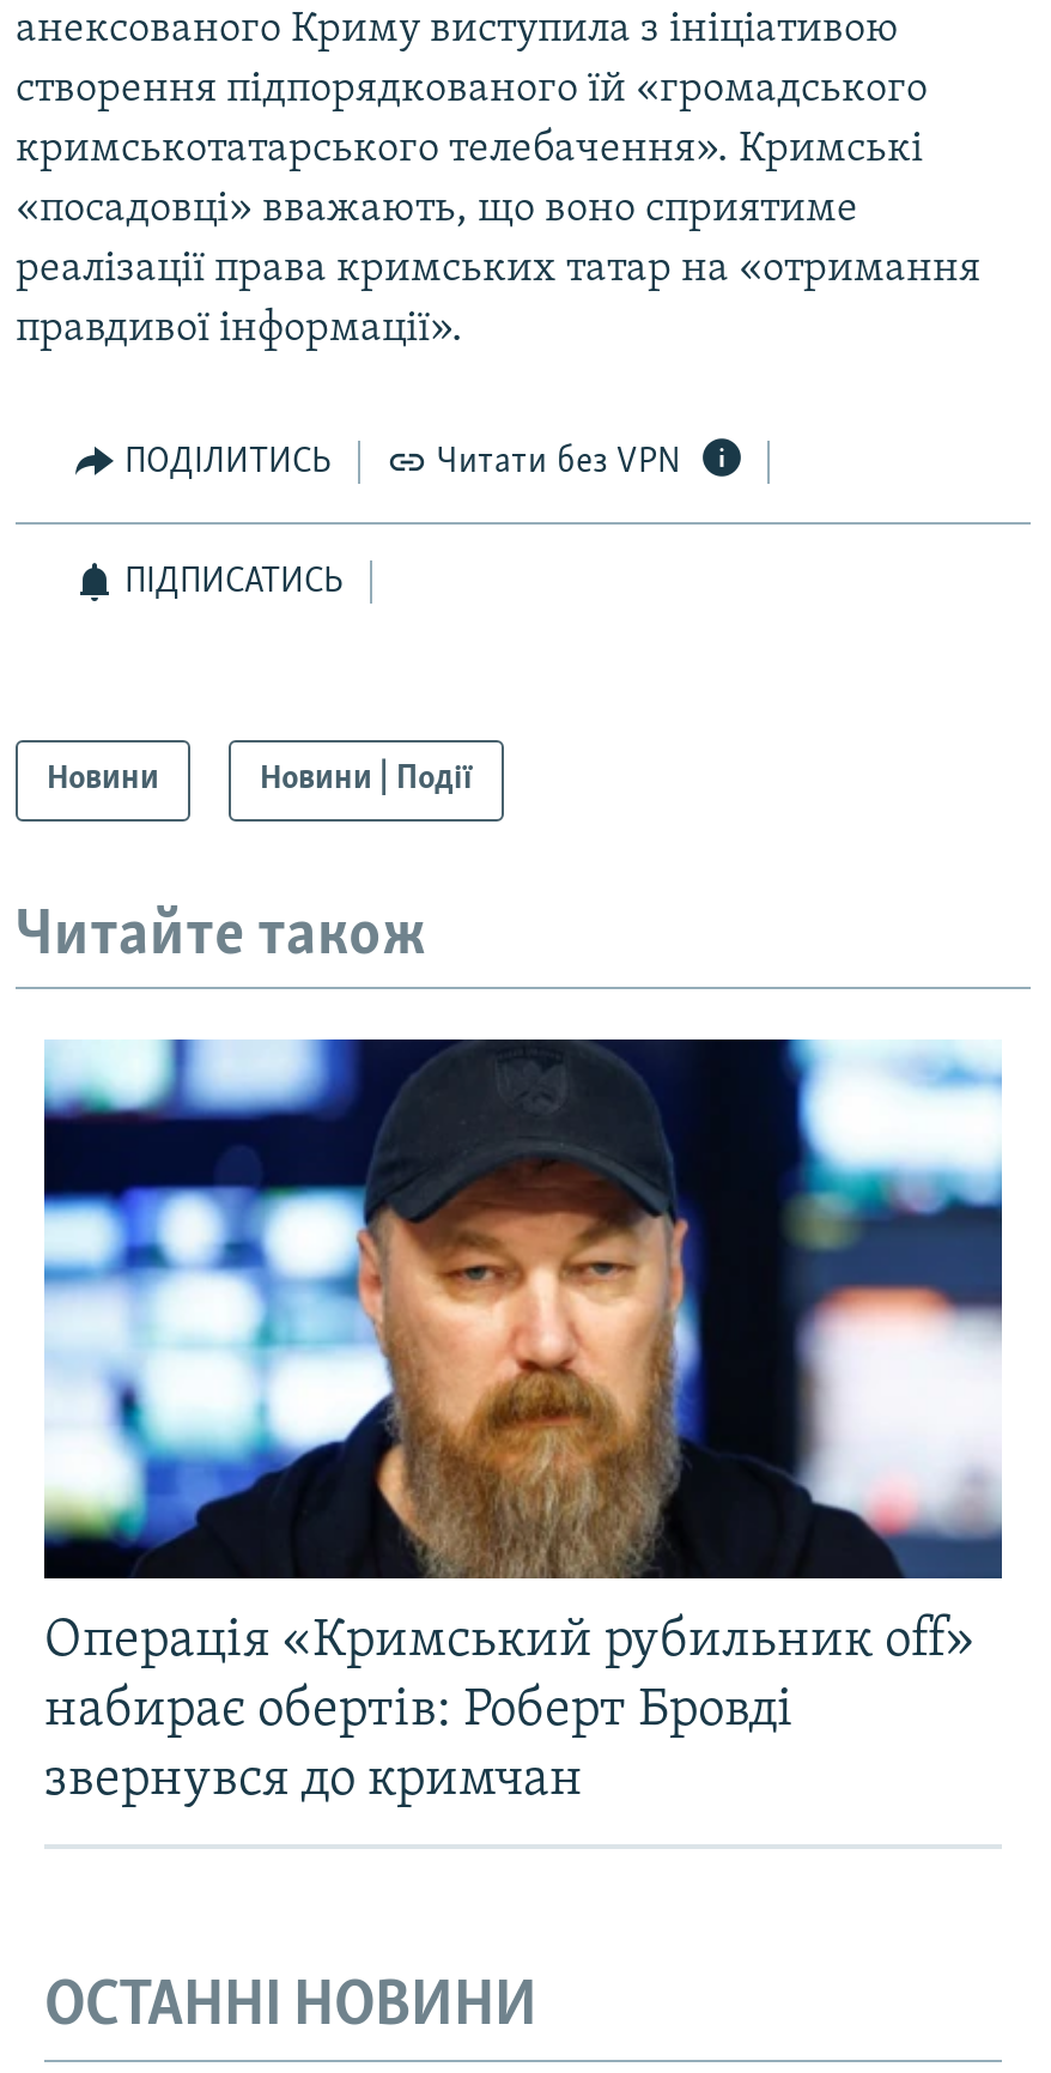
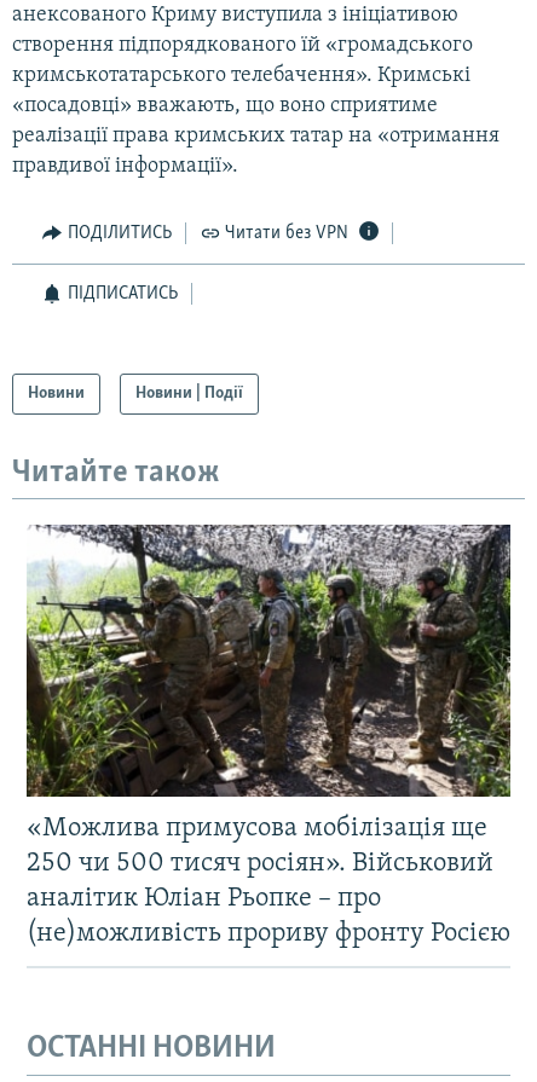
- [image]
- Операція «Кримський рубильник off»
- набирає обертів: Роберт Бровді
- звернувся до кримчан
+ [image]
+ «Можлива примусова мобілізація ще
+ 250 чи 500 тисяч росіян». Військовий
+ аналітик Юліан Рьопке – про
+ (не)можливість прориву фронту Росією
